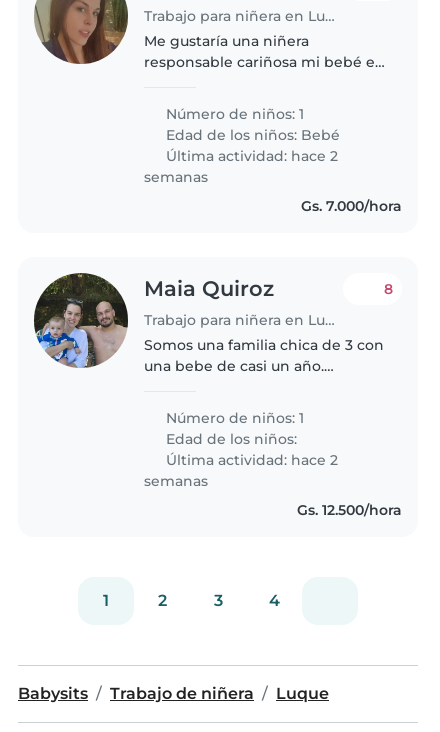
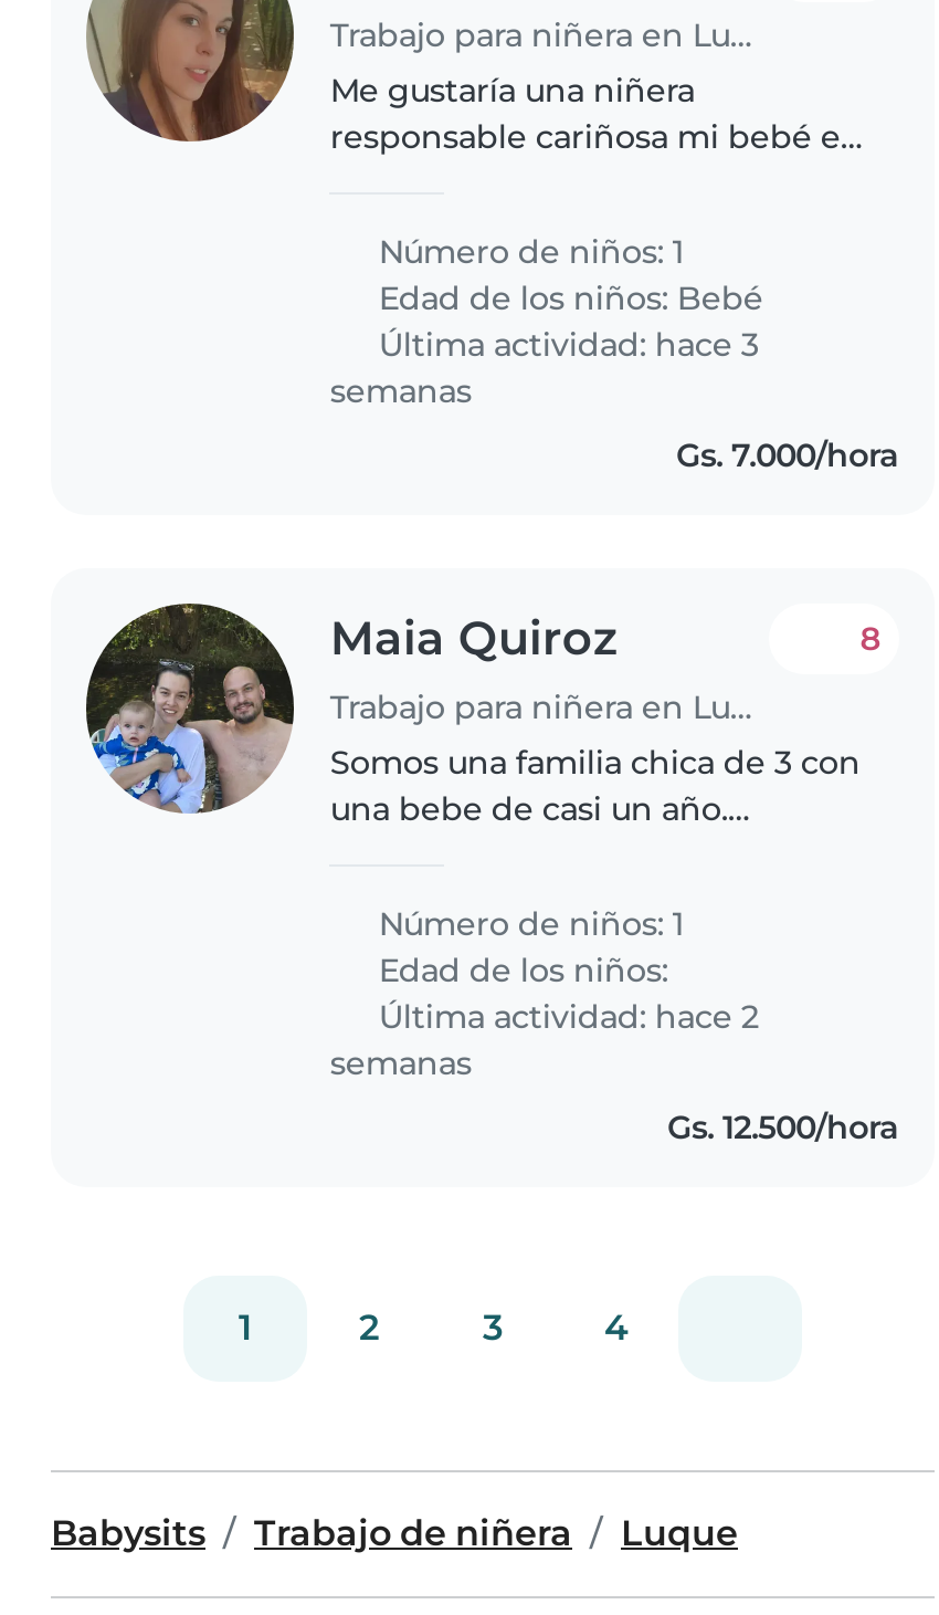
- Última actividad: hace 2
+ Última actividad: hace 3
